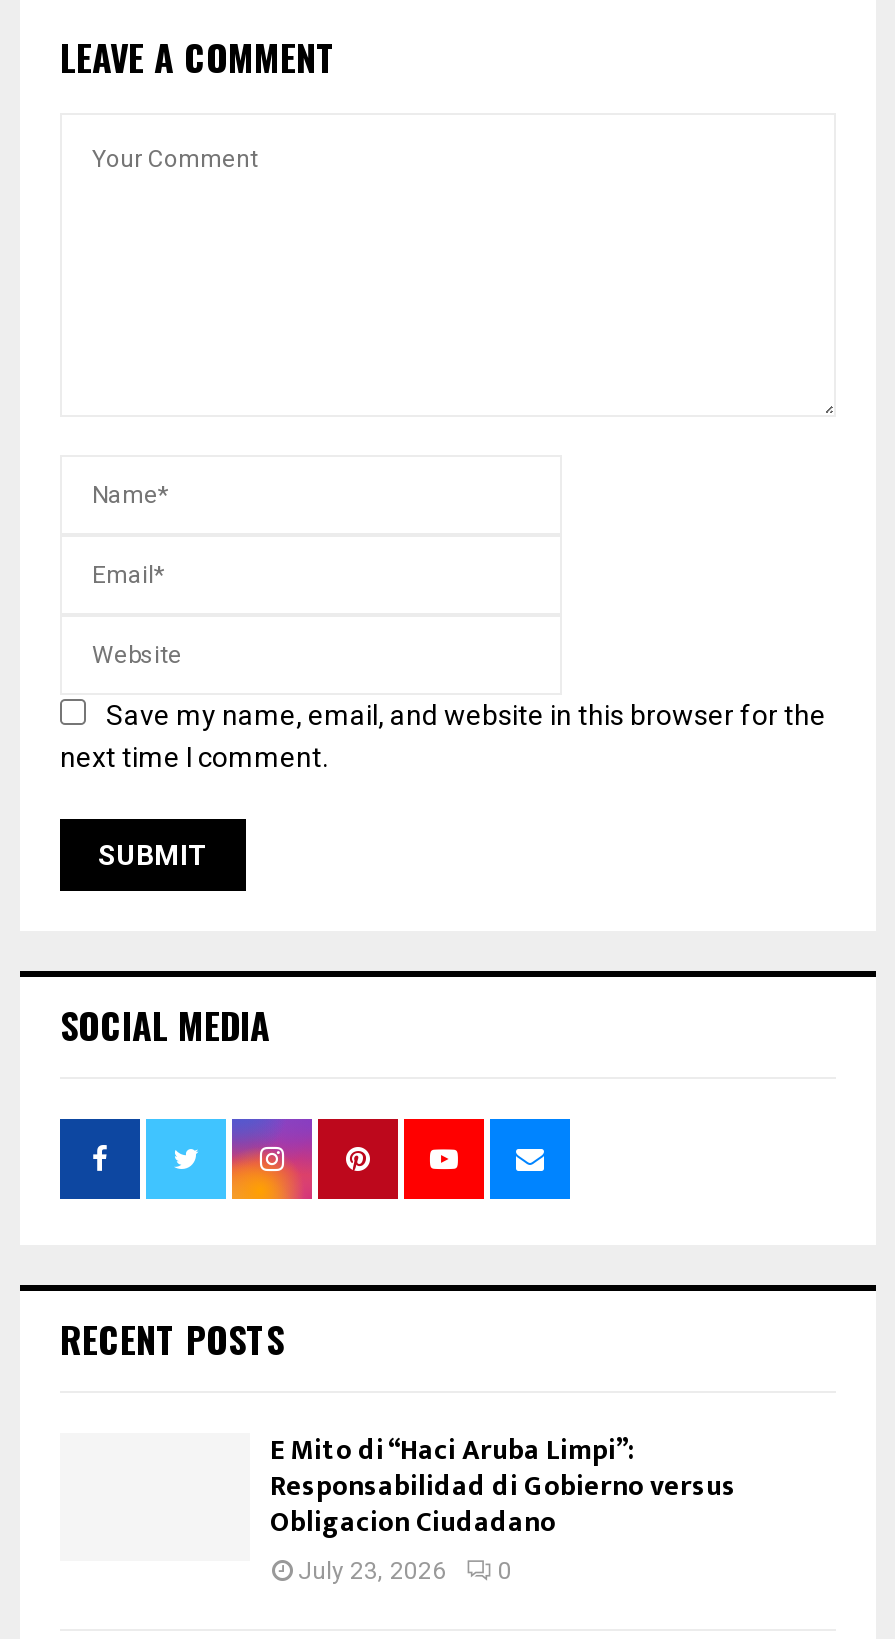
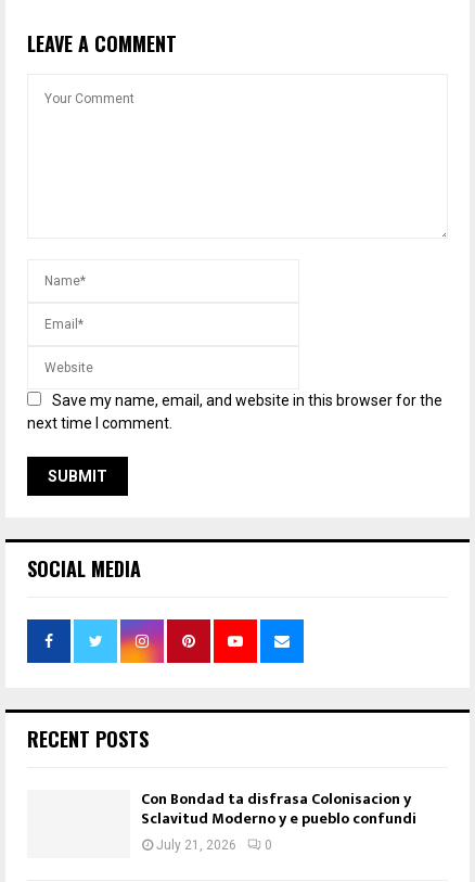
- E Mito di “Haci Aruba Limpi”:
- Responsabilidad di Gobierno versus
- Obligacion Ciudadano
- July 23, 2026
+ Con Bondad ta disfrasa Colonisacion y
+ Sclavitud Moderno y e pueblo confundi
+ July 21, 2026
